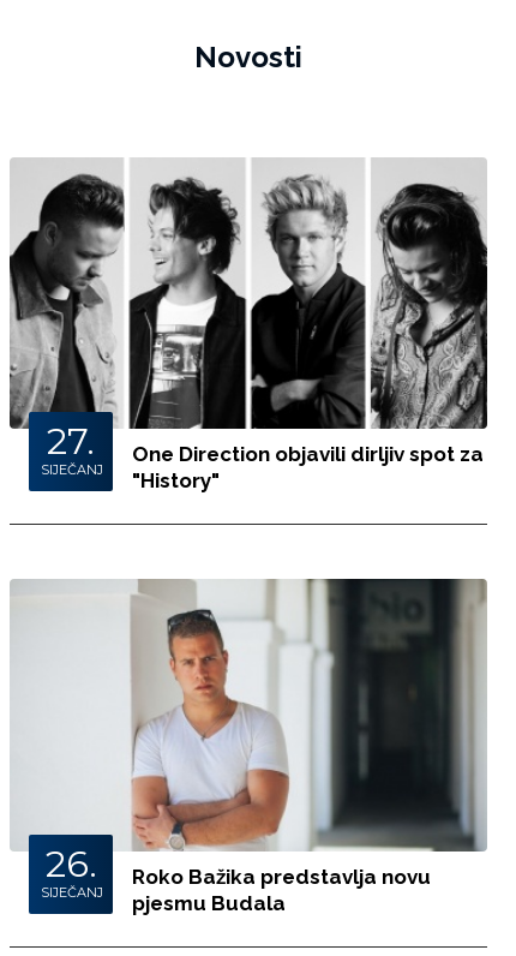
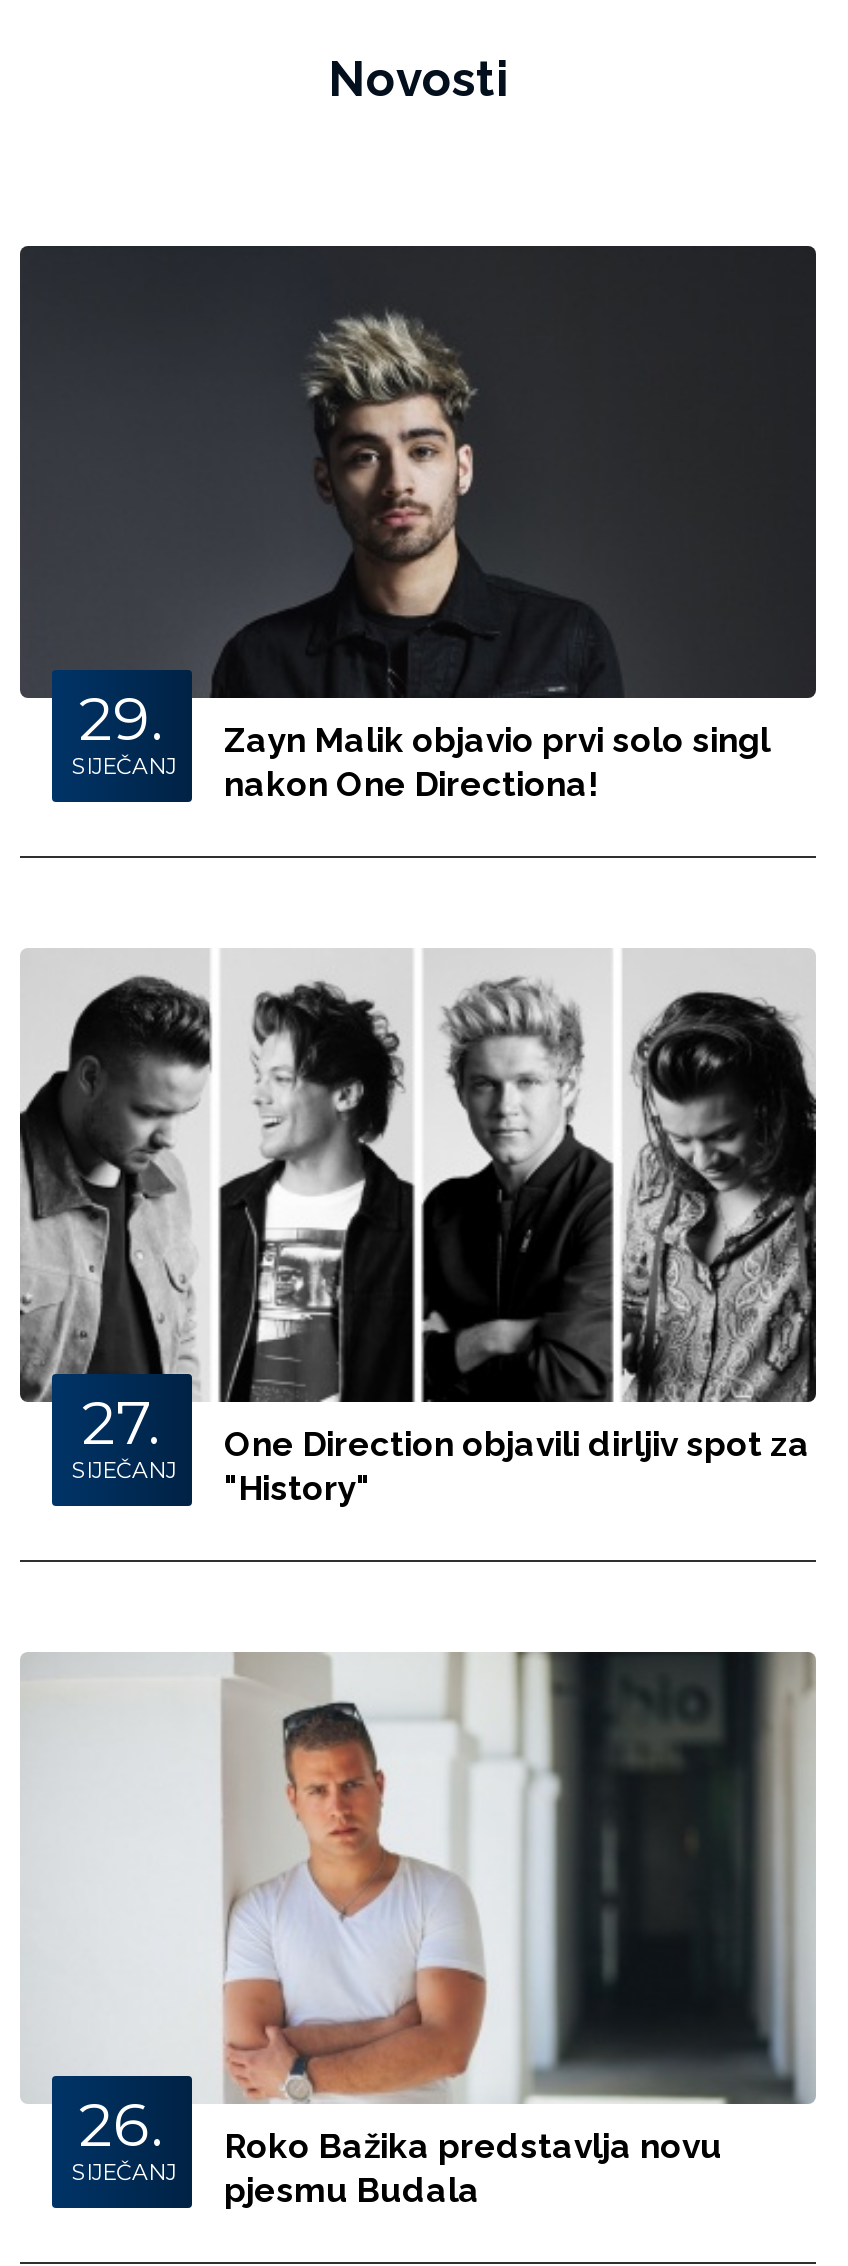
+ [image]
+ 29.
+ SIJEČANJ

+ Zayn Malik objavio prvi solo singl
+ nakon One Directiona!
